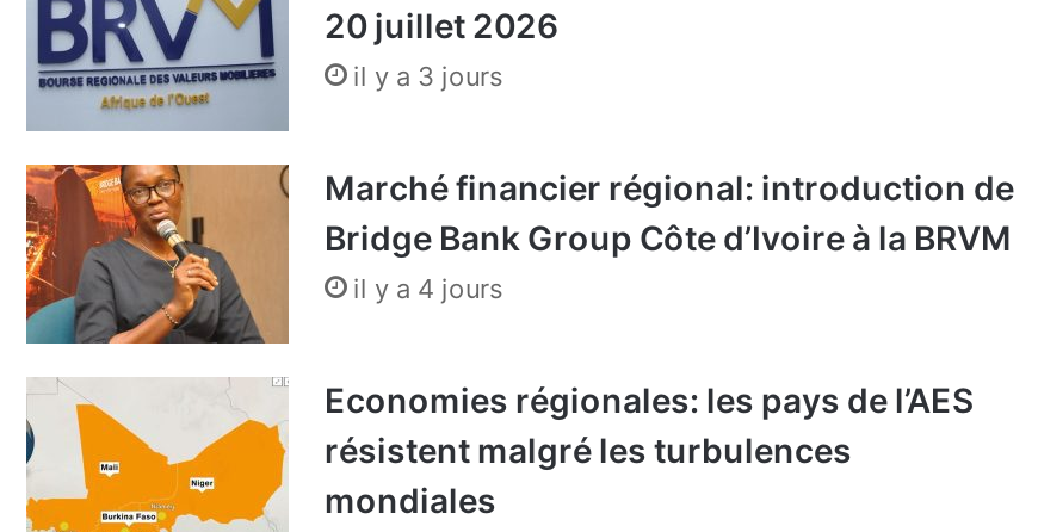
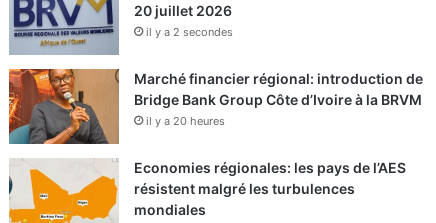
- il y a 3 jours
+ il y a 2 secondes

- il y a 4 jours
+ il y a 20 heures
